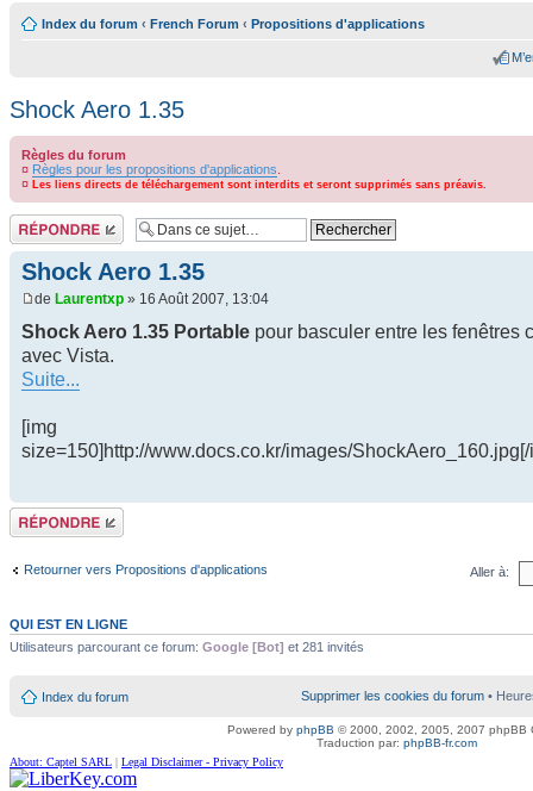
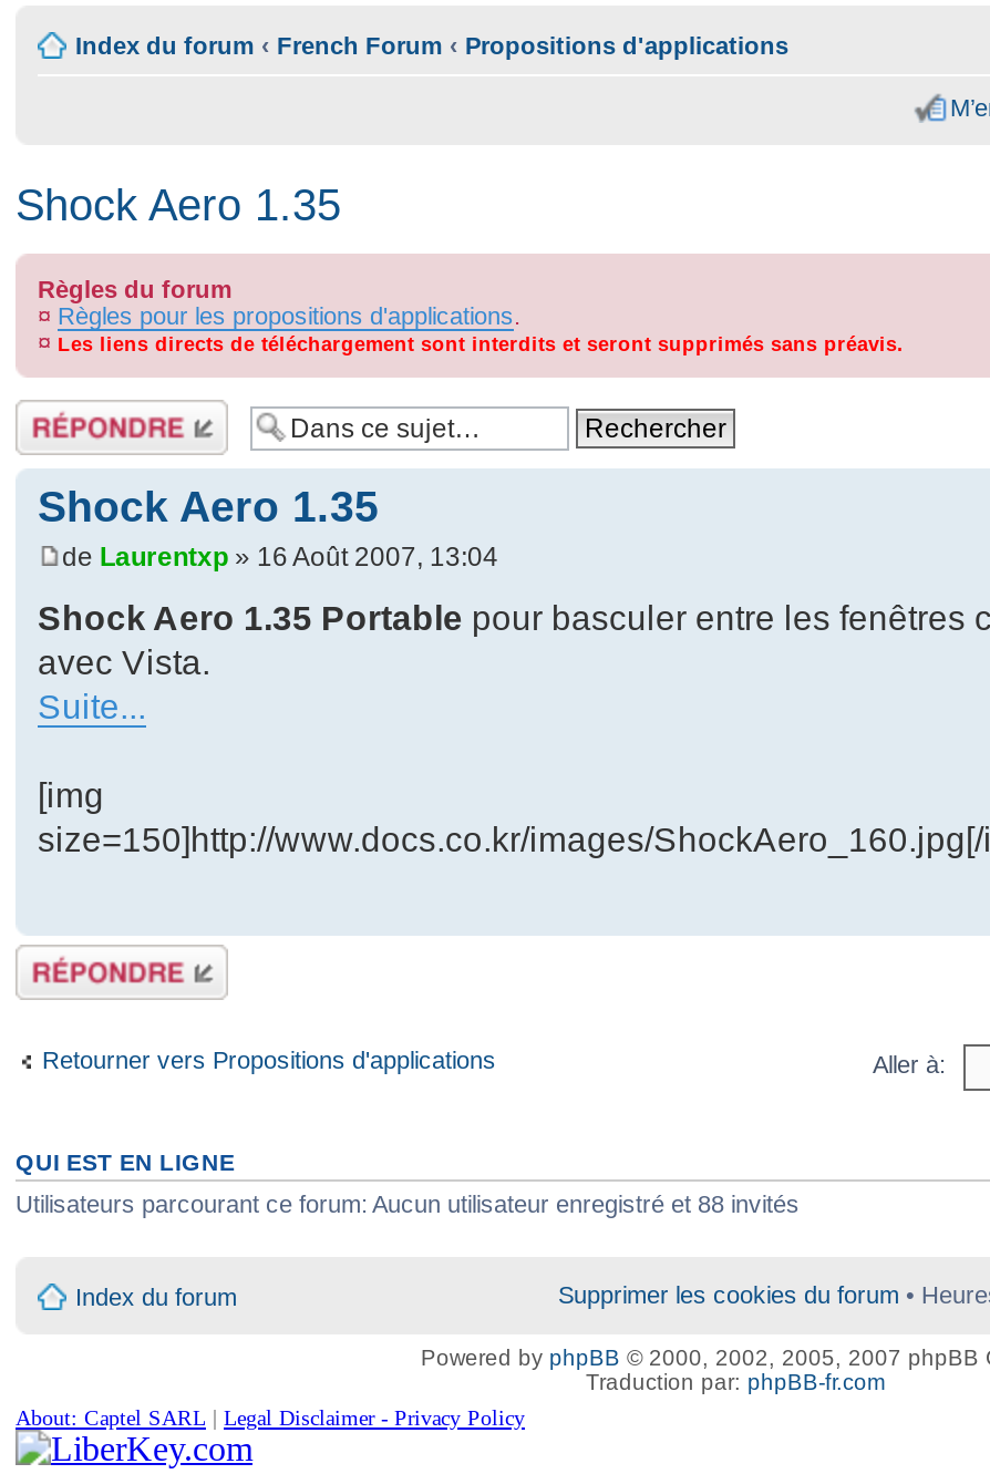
- Utilisateurs parcourant ce forum: Google [Bot] et 281 invités
+ Utilisateurs parcourant ce forum: Aucun utilisateur enregistré et 88 invités
